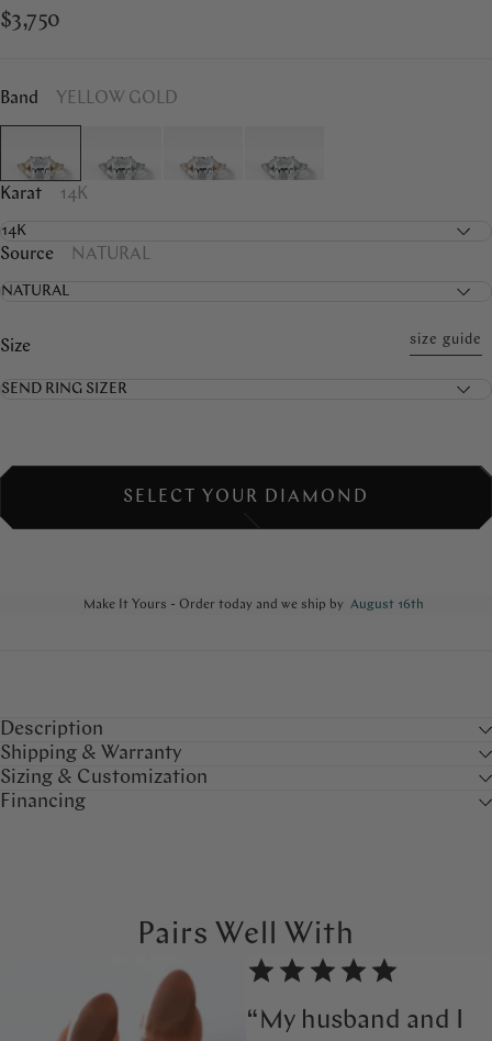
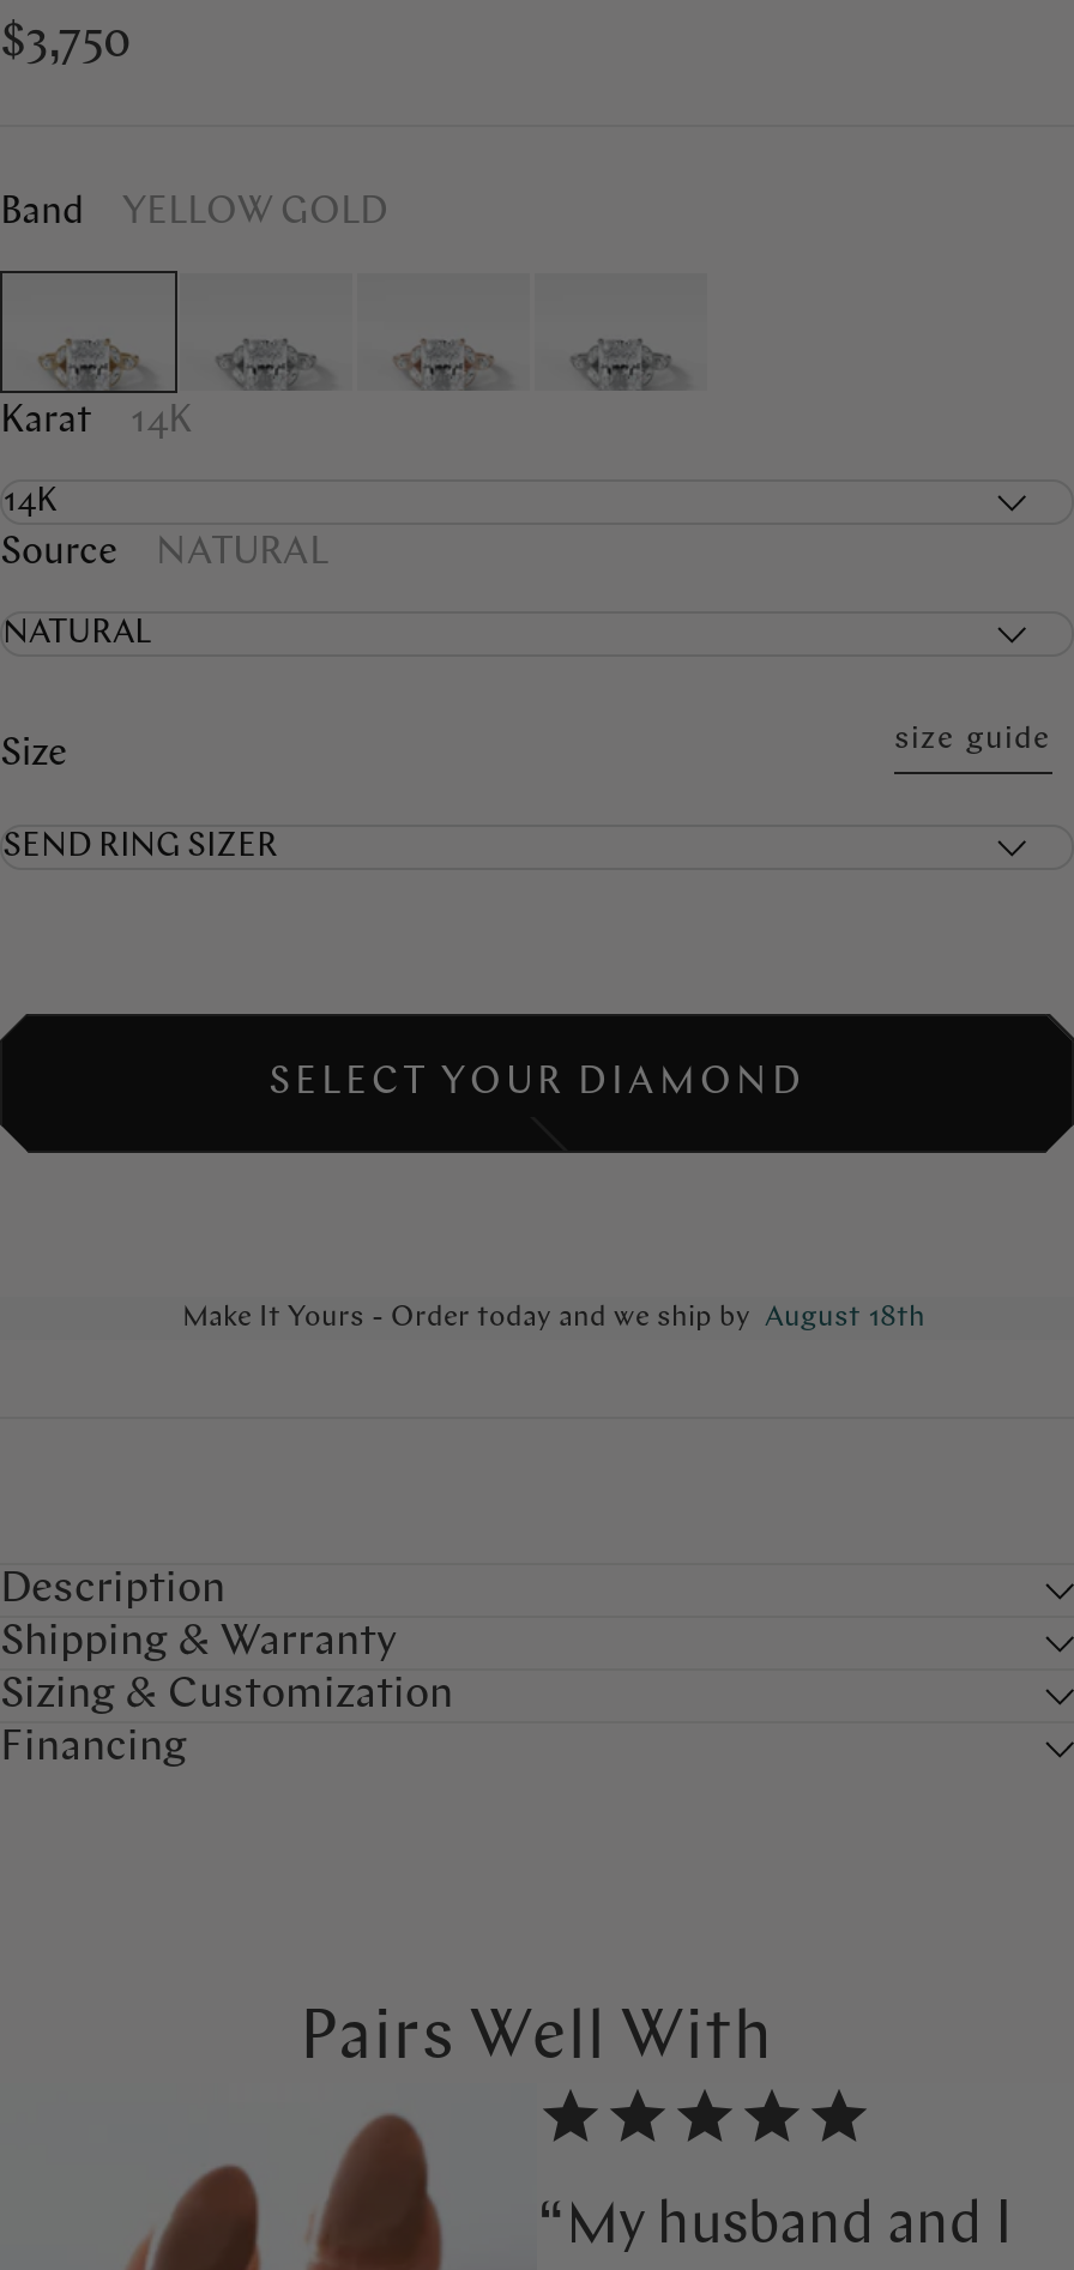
- Make It Yours - Order today and we ship by August 16th
+ Make It Yours - Order today and we ship by August 18th
